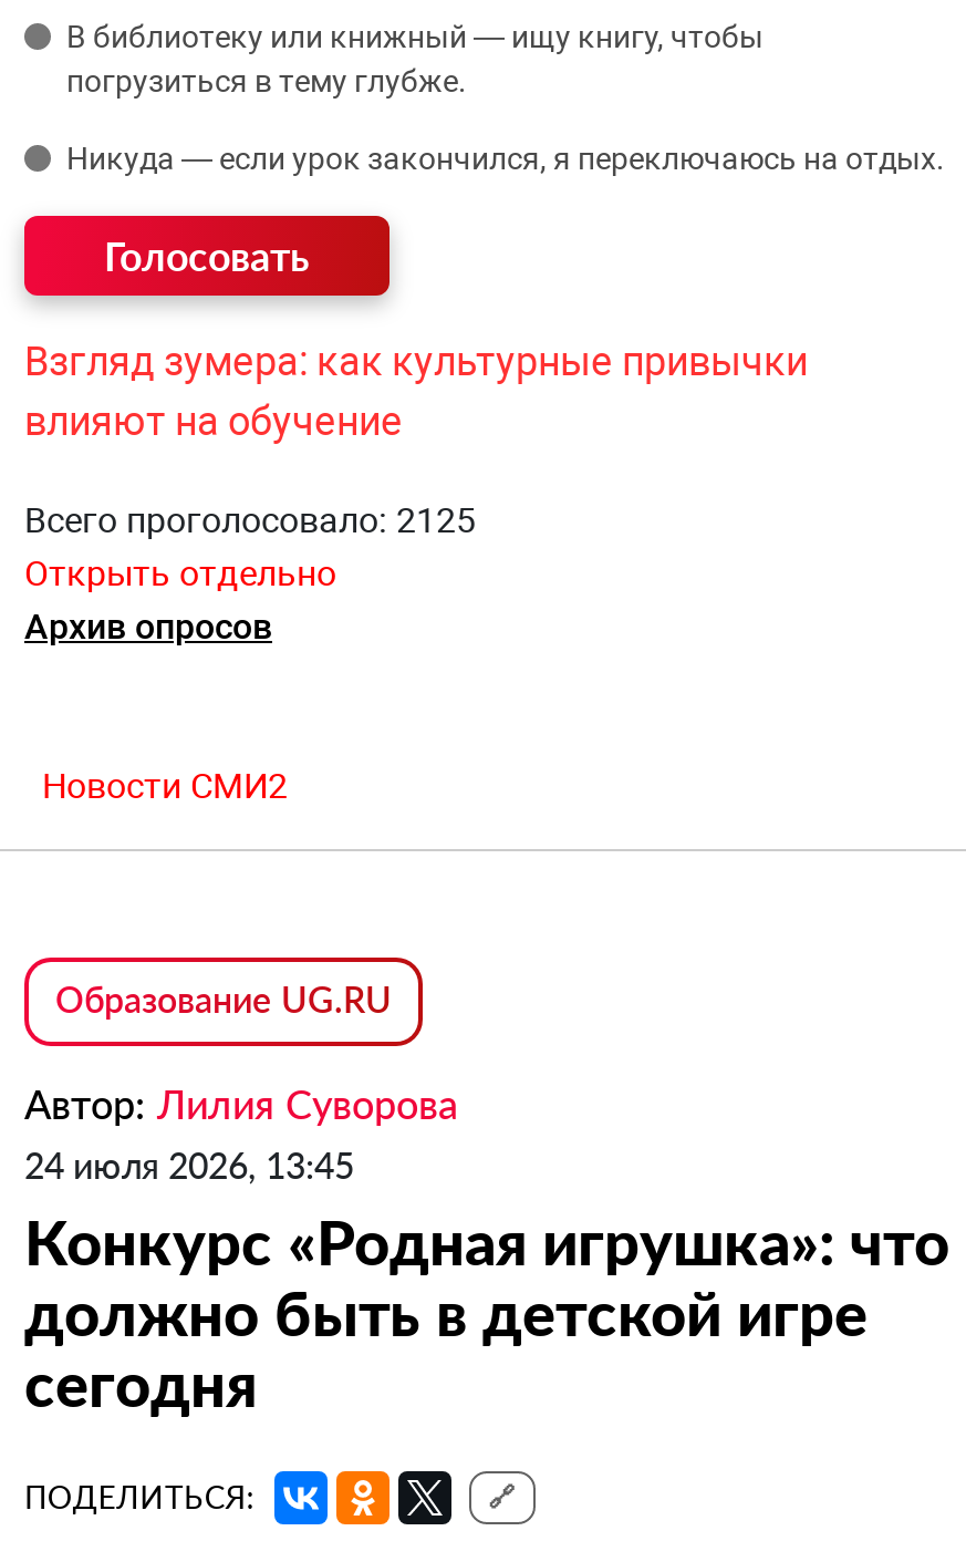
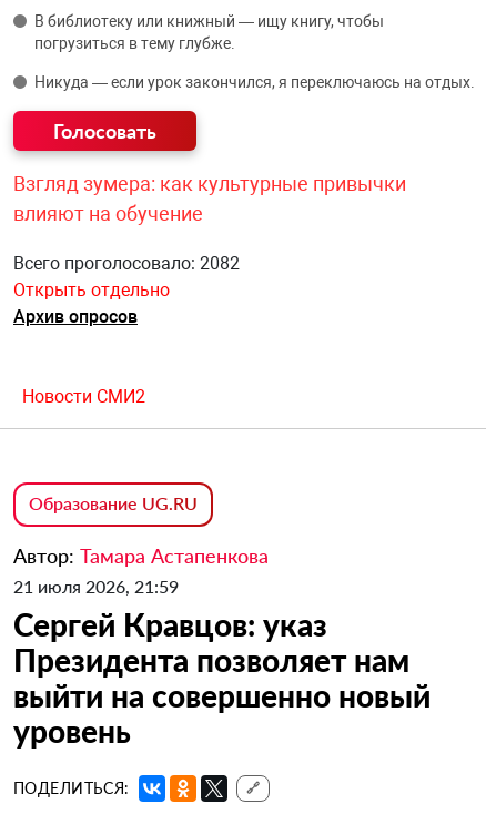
- Всего проголосовало: 2125
+ Всего проголосовало: 2082

- Автор: Лилия Суворова
- 24 июля 2026, 13:45
- Конкурс «Родная игрушка»: что
- должно быть в детской игре
- сегодня
+ Автор: Тамара Астапенкова
+ 21 июля 2026, 21:59
+ Сергей Кравцов: указ
+ Президента позволяет нам
+ выйти на совершенно новый
+ уровень
